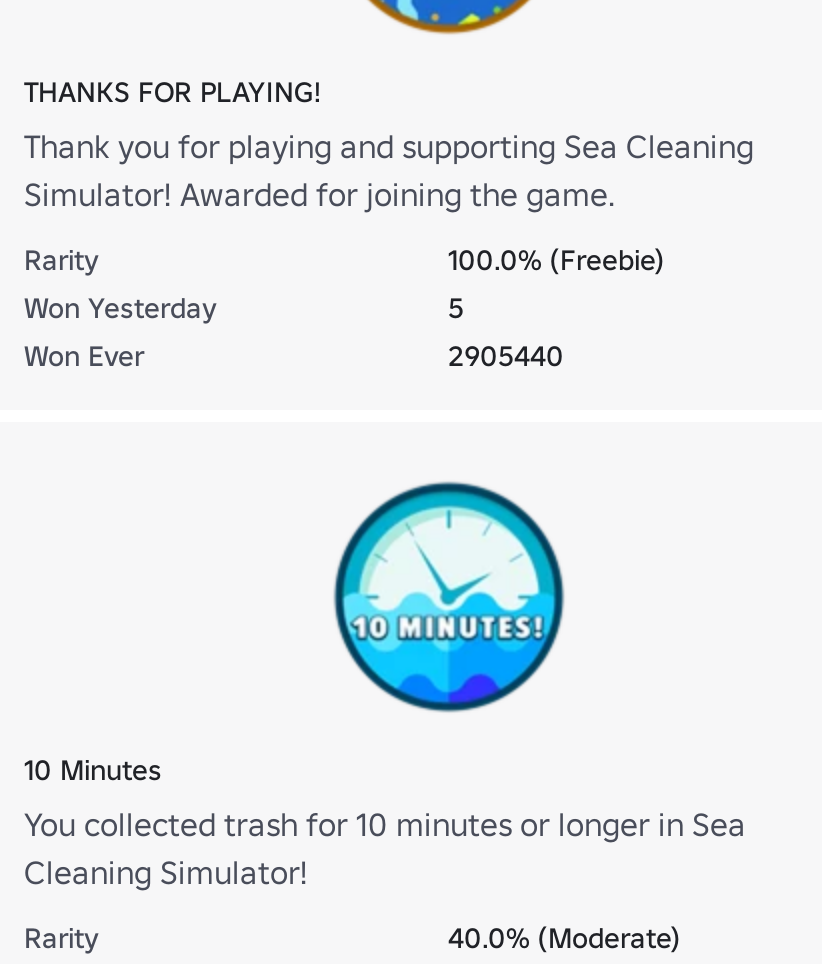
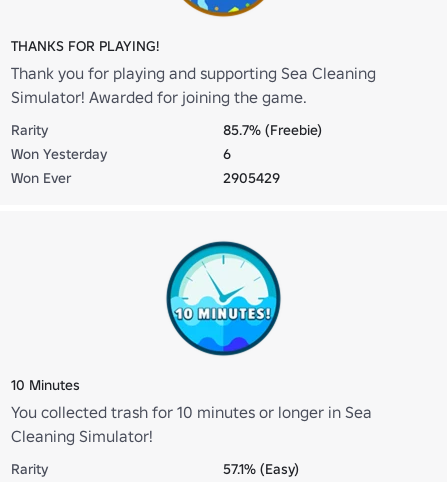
- 100.0% (Freebie)
+ 85.7% (Freebie)

- 5
+ 6

- 2905440
+ 2905429

- 40.0% (Moderate)
+ 57.1% (Easy)
